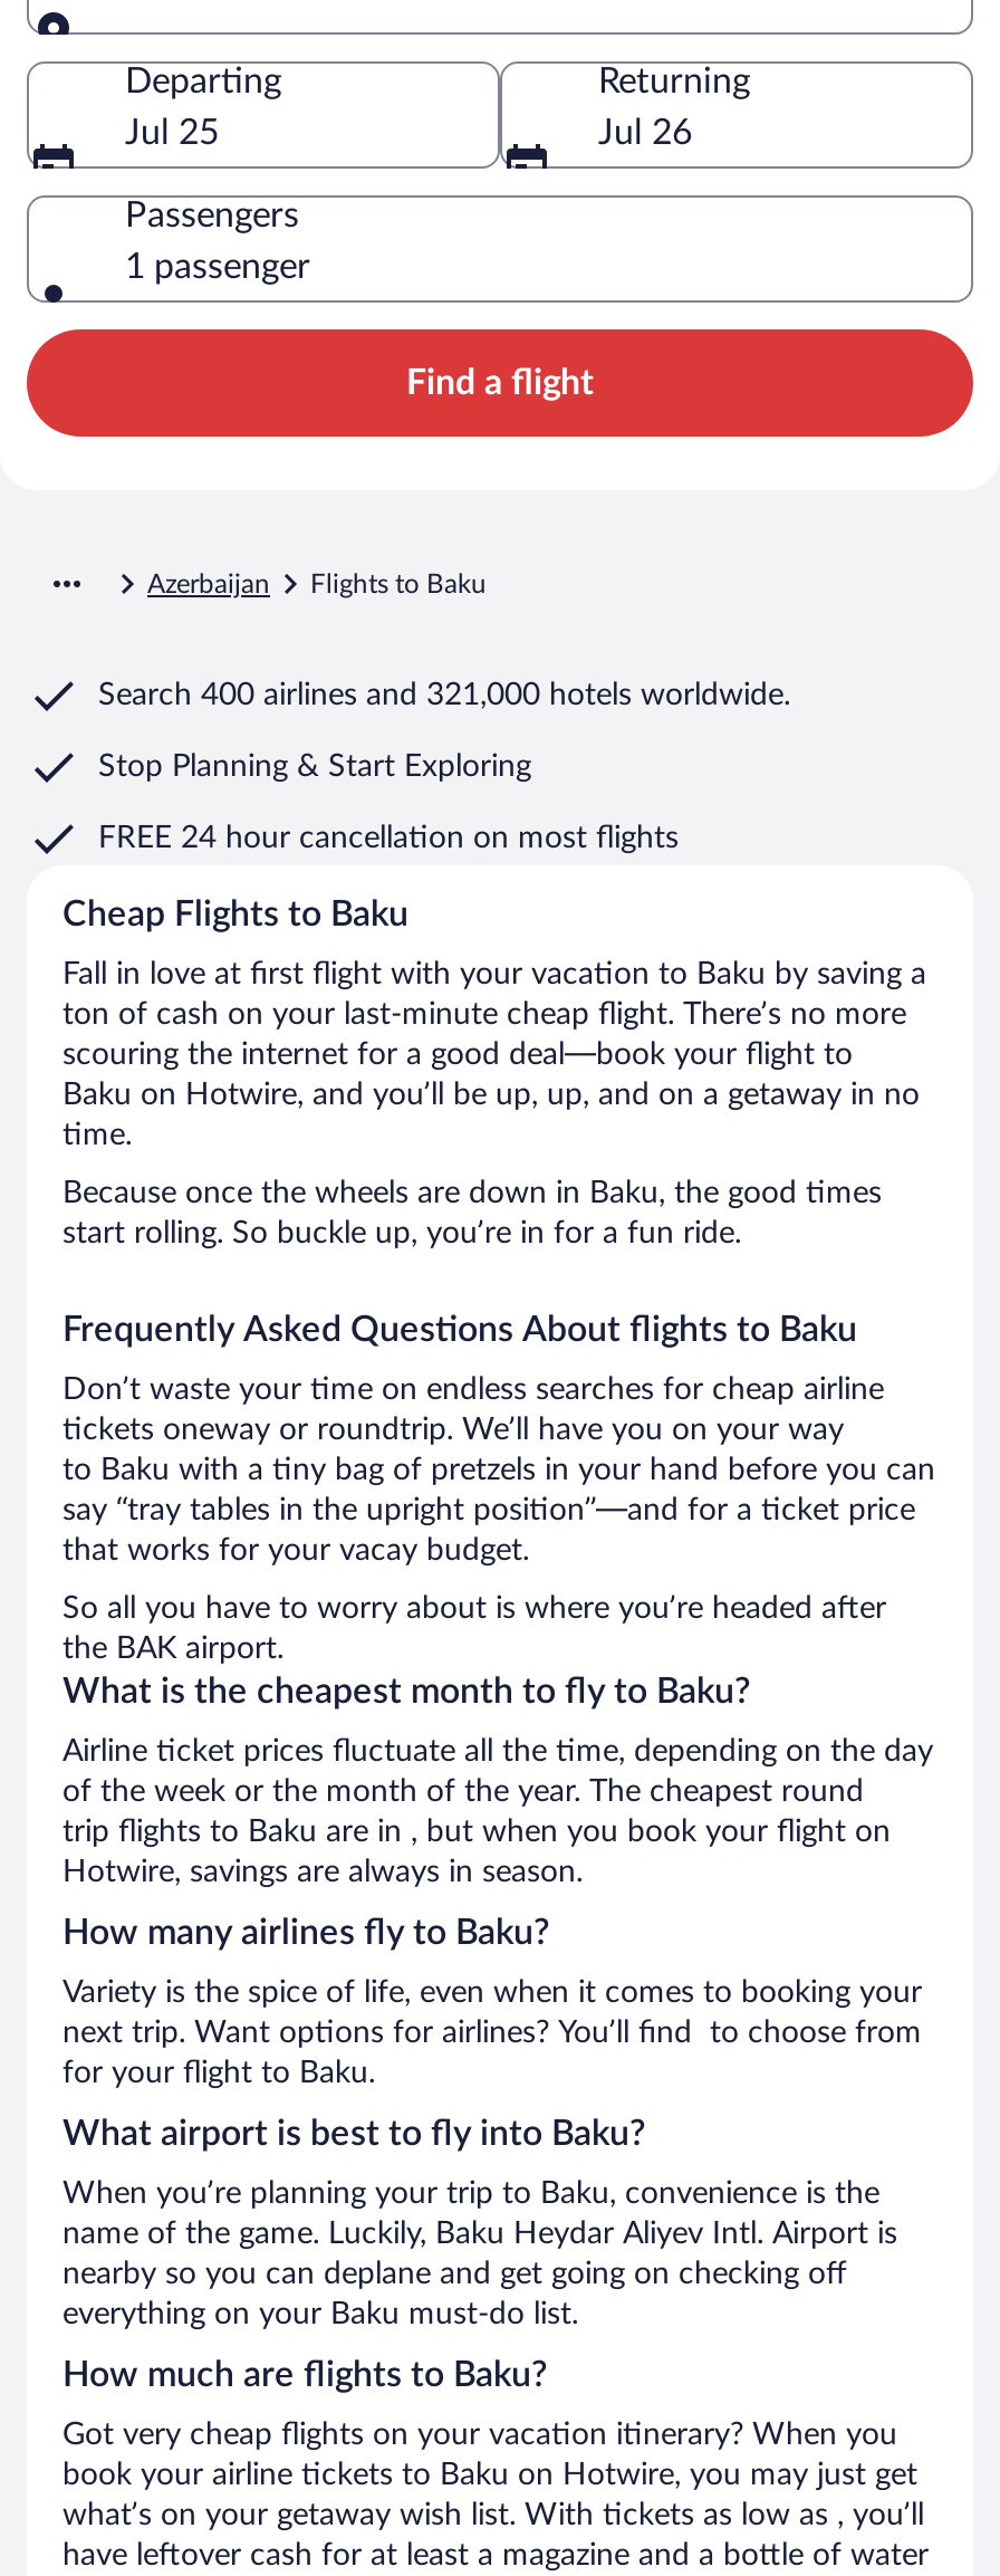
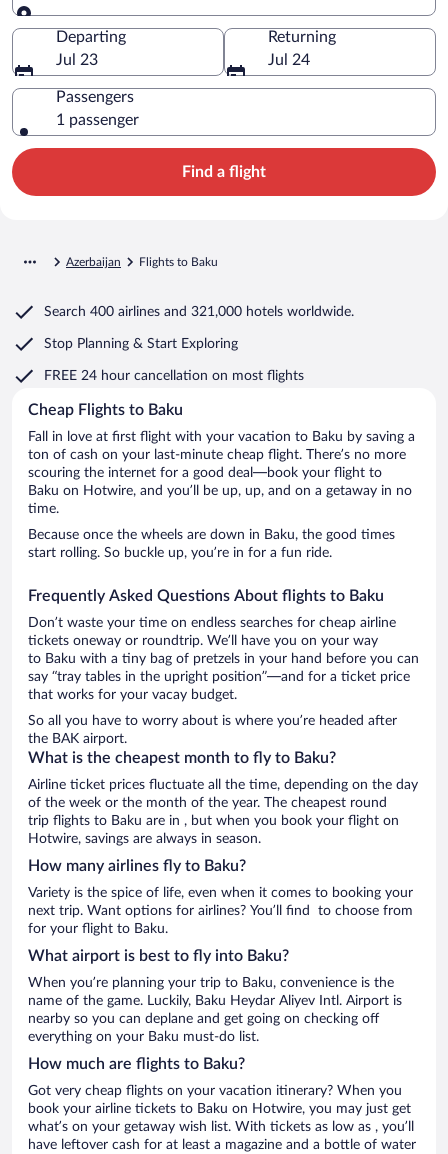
- Jul 25
+ Jul 23

- Jul 26
+ Jul 24
